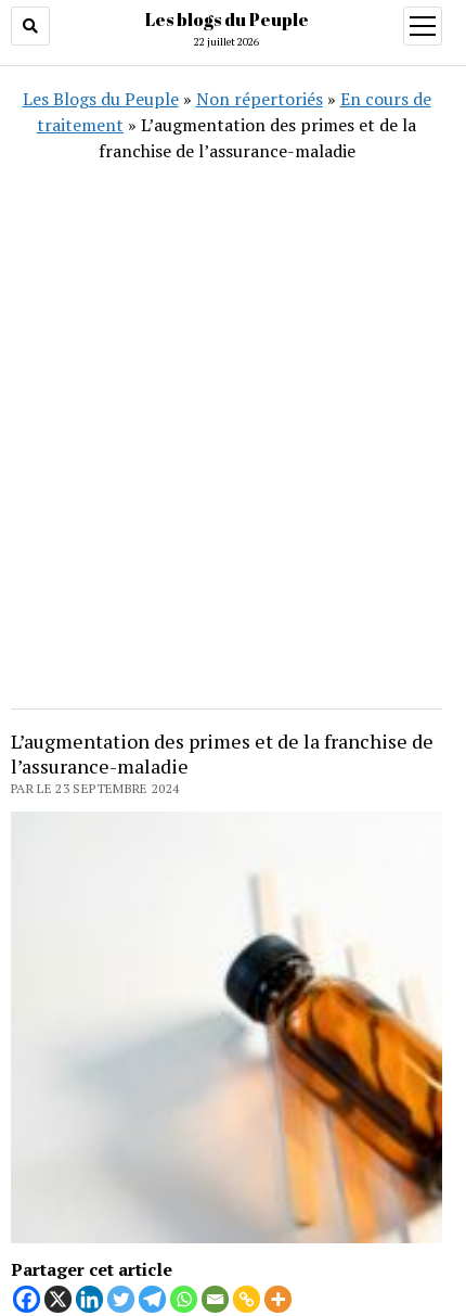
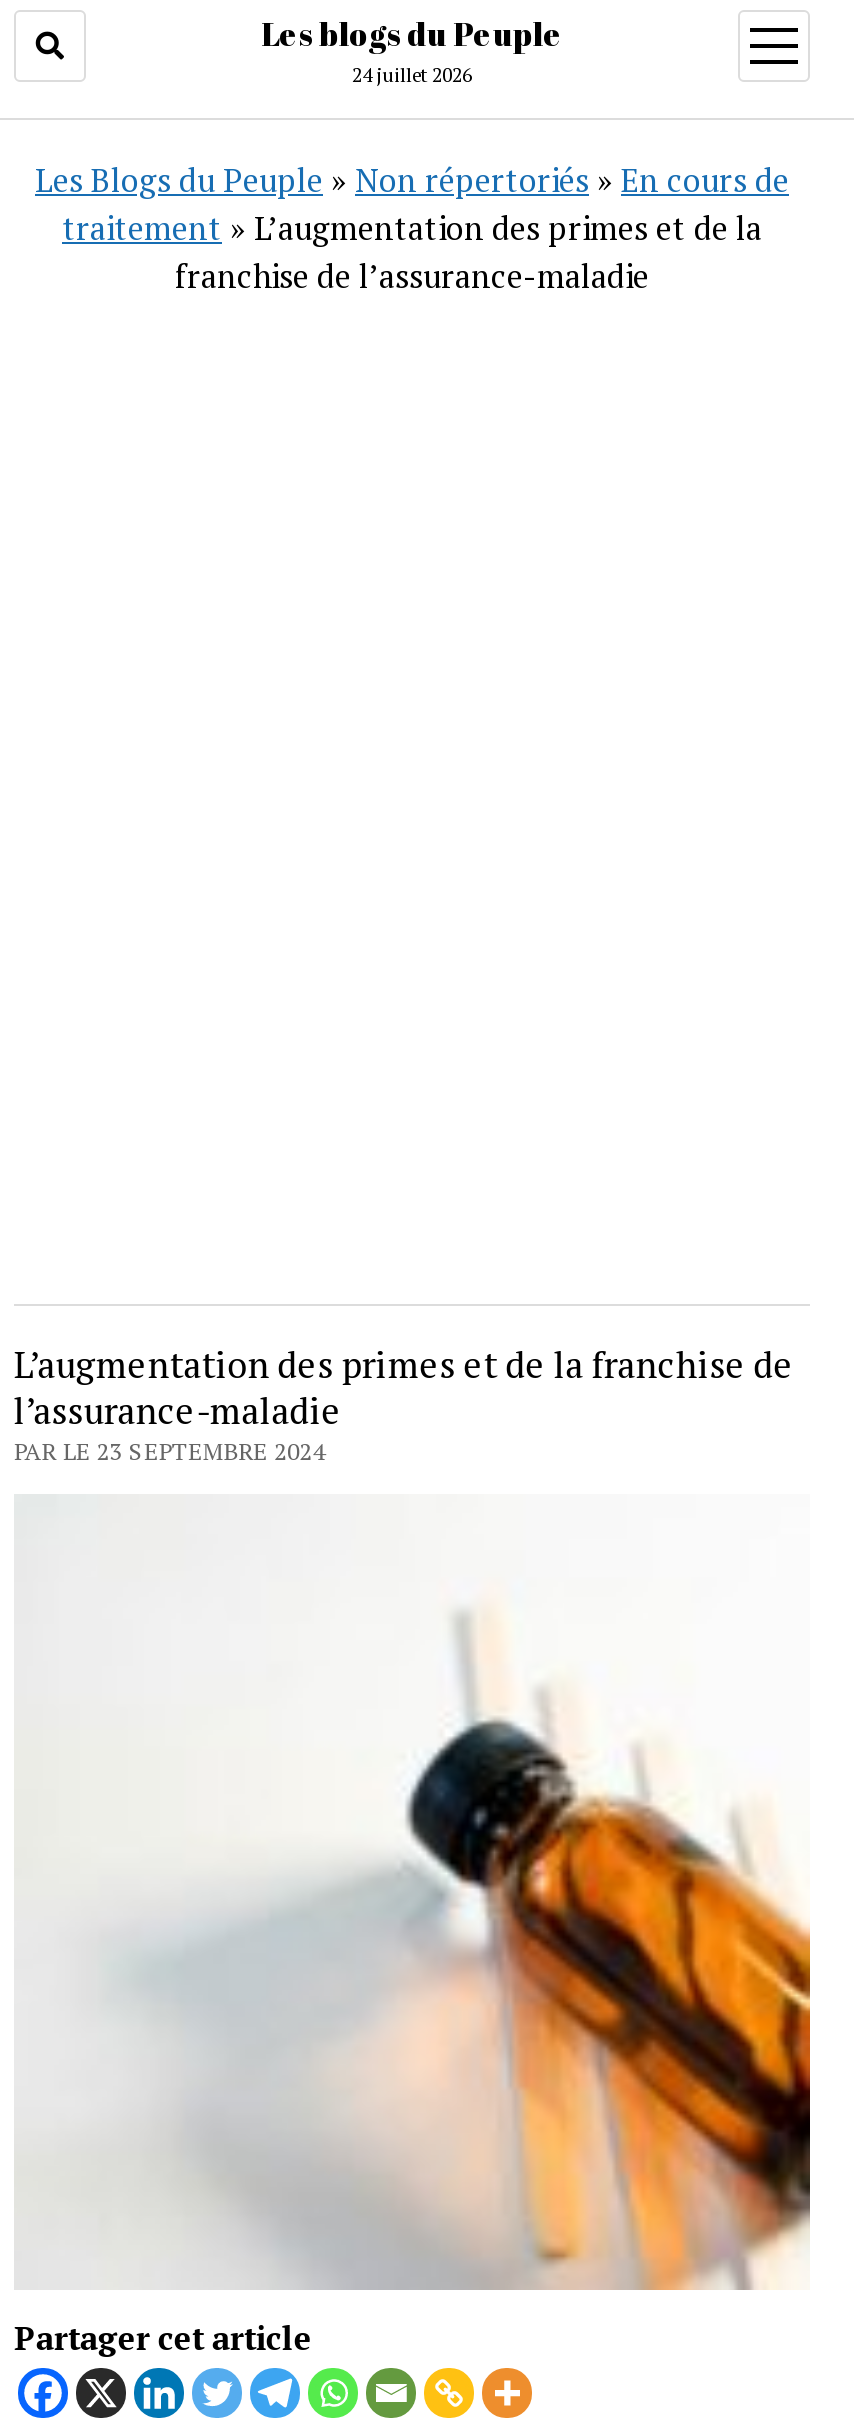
- 22 juillet 2026
+ 24 juillet 2026
